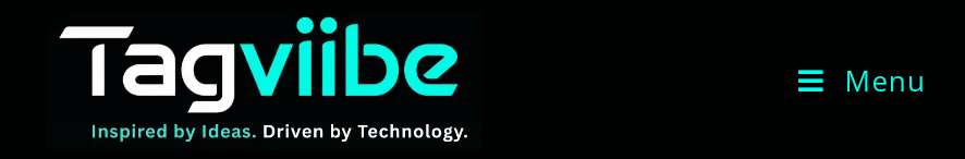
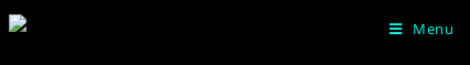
- [image]
